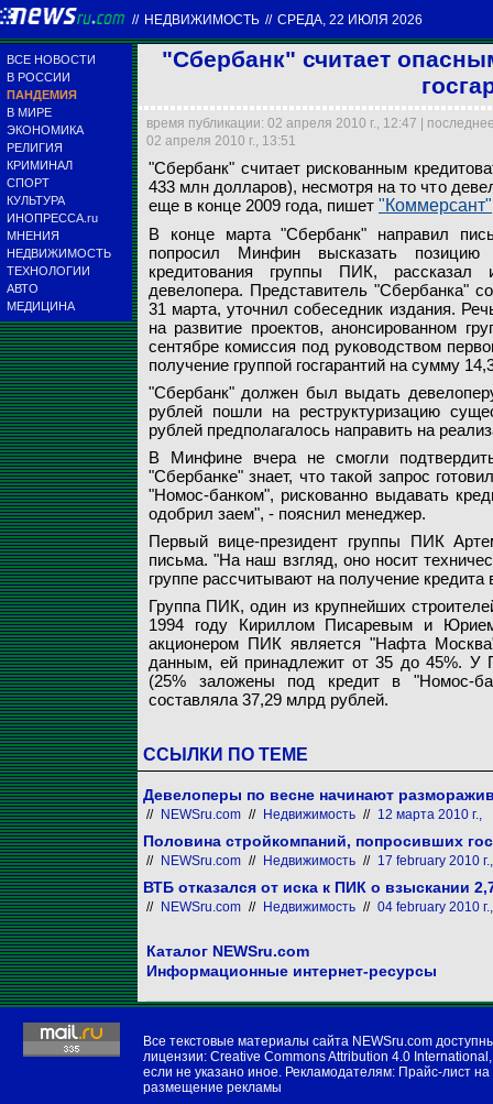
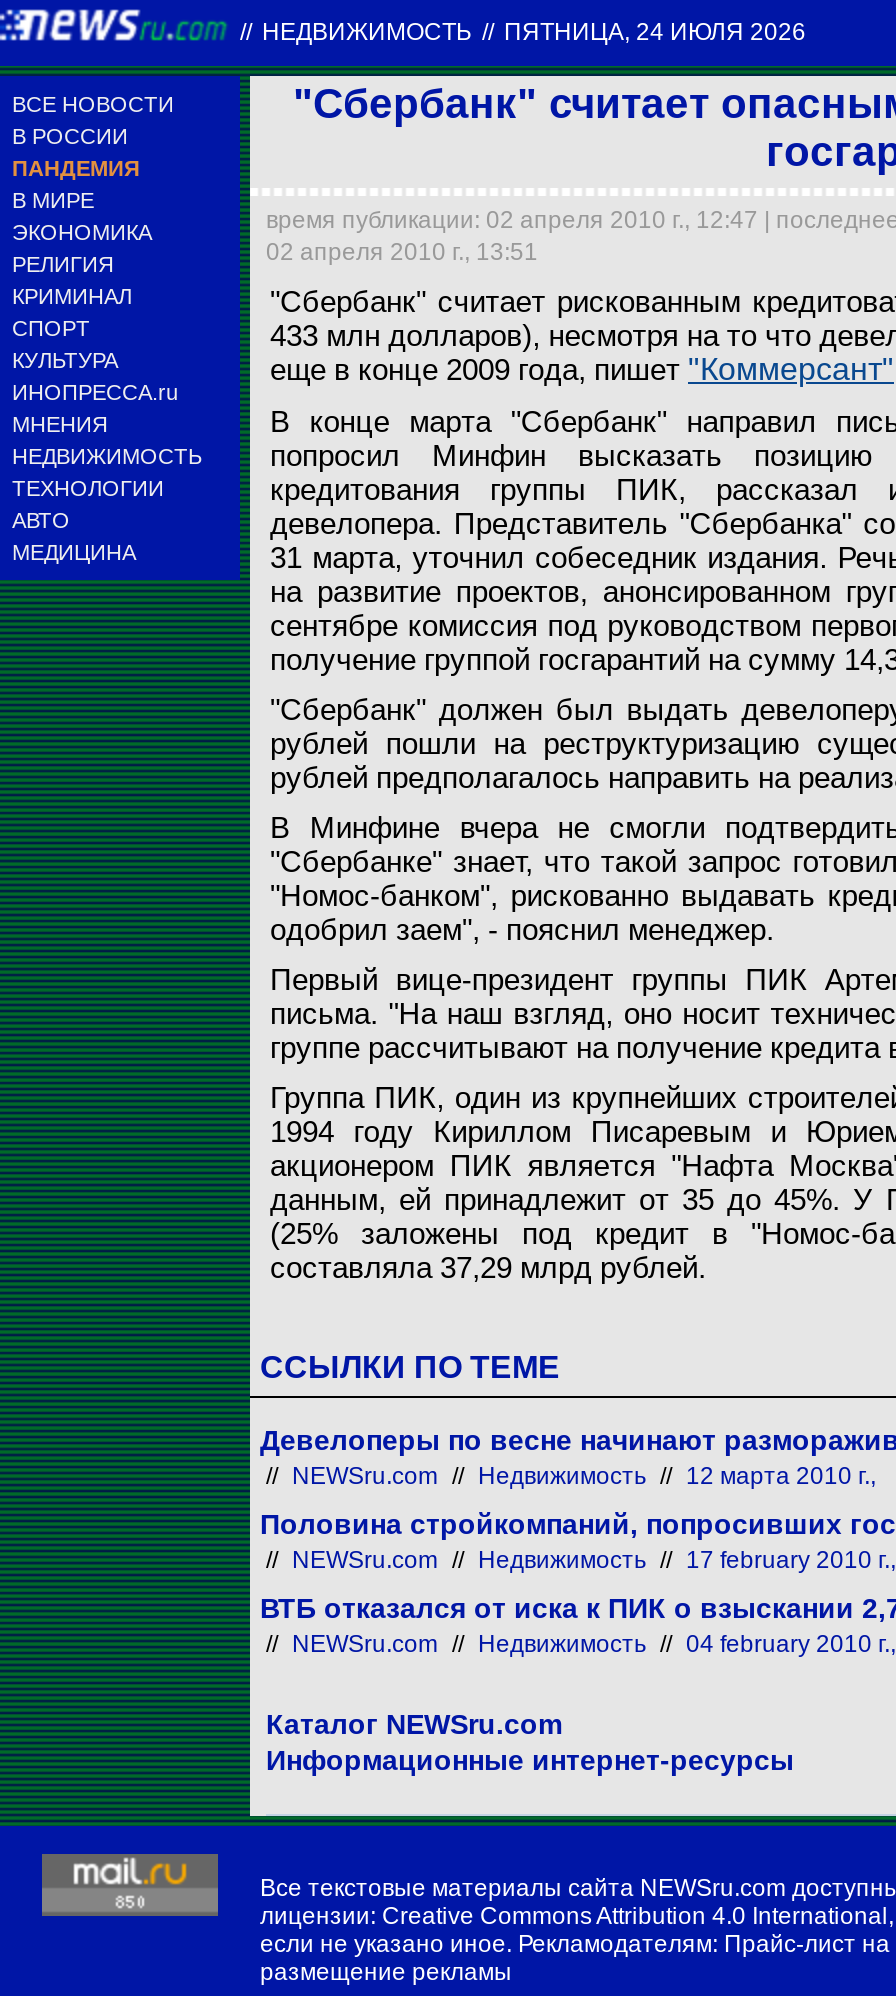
- // НЕДВИЖИМОСТЬ // СРЕДА, 22 ИЮЛЯ 2026
+ // НЕДВИЖИМОСТЬ // ПЯТНИЦА, 24 ИЮЛЯ 2026
